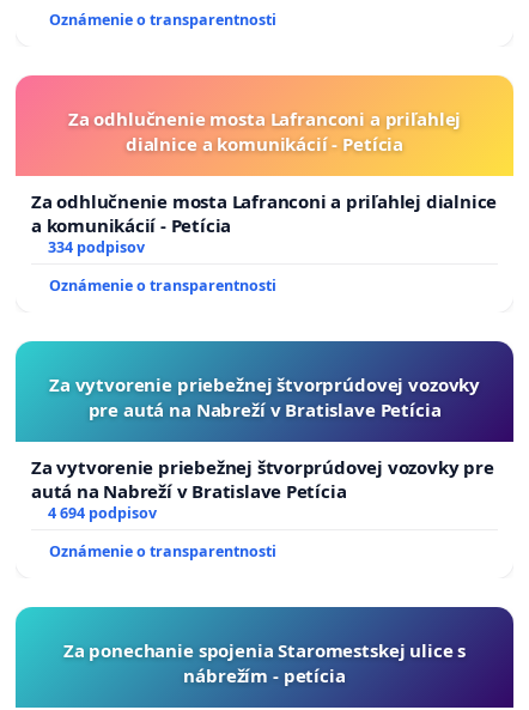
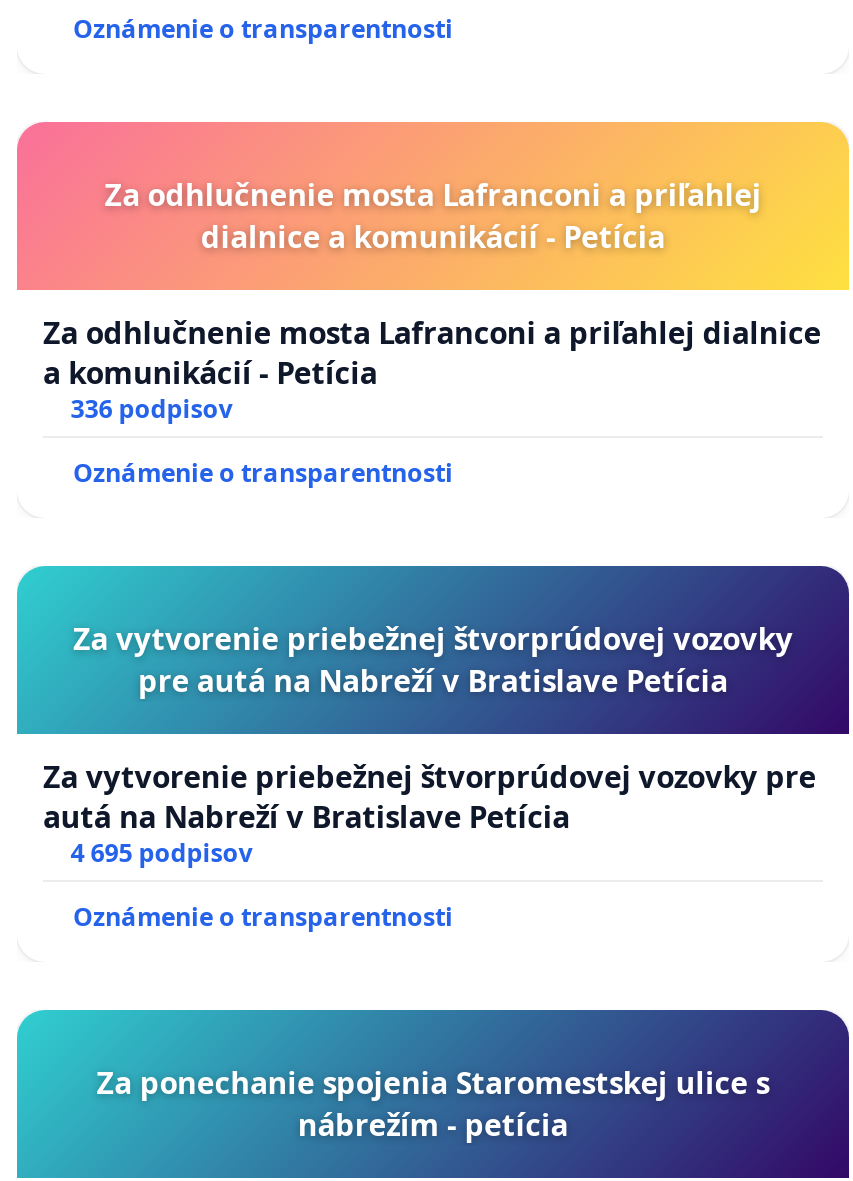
- 334 podpisov
+ 336 podpisov

- 4 694 podpisov
+ 4 695 podpisov
